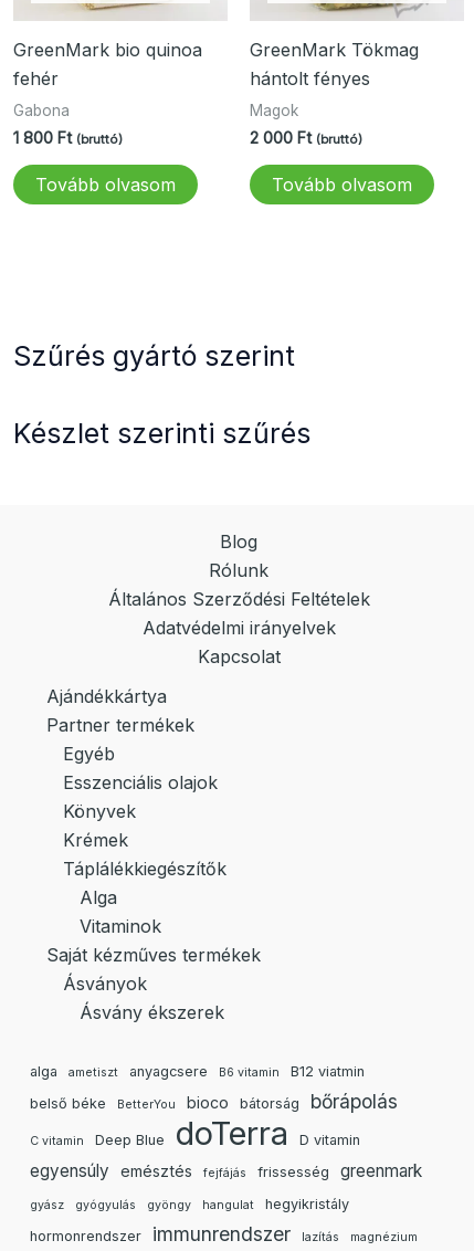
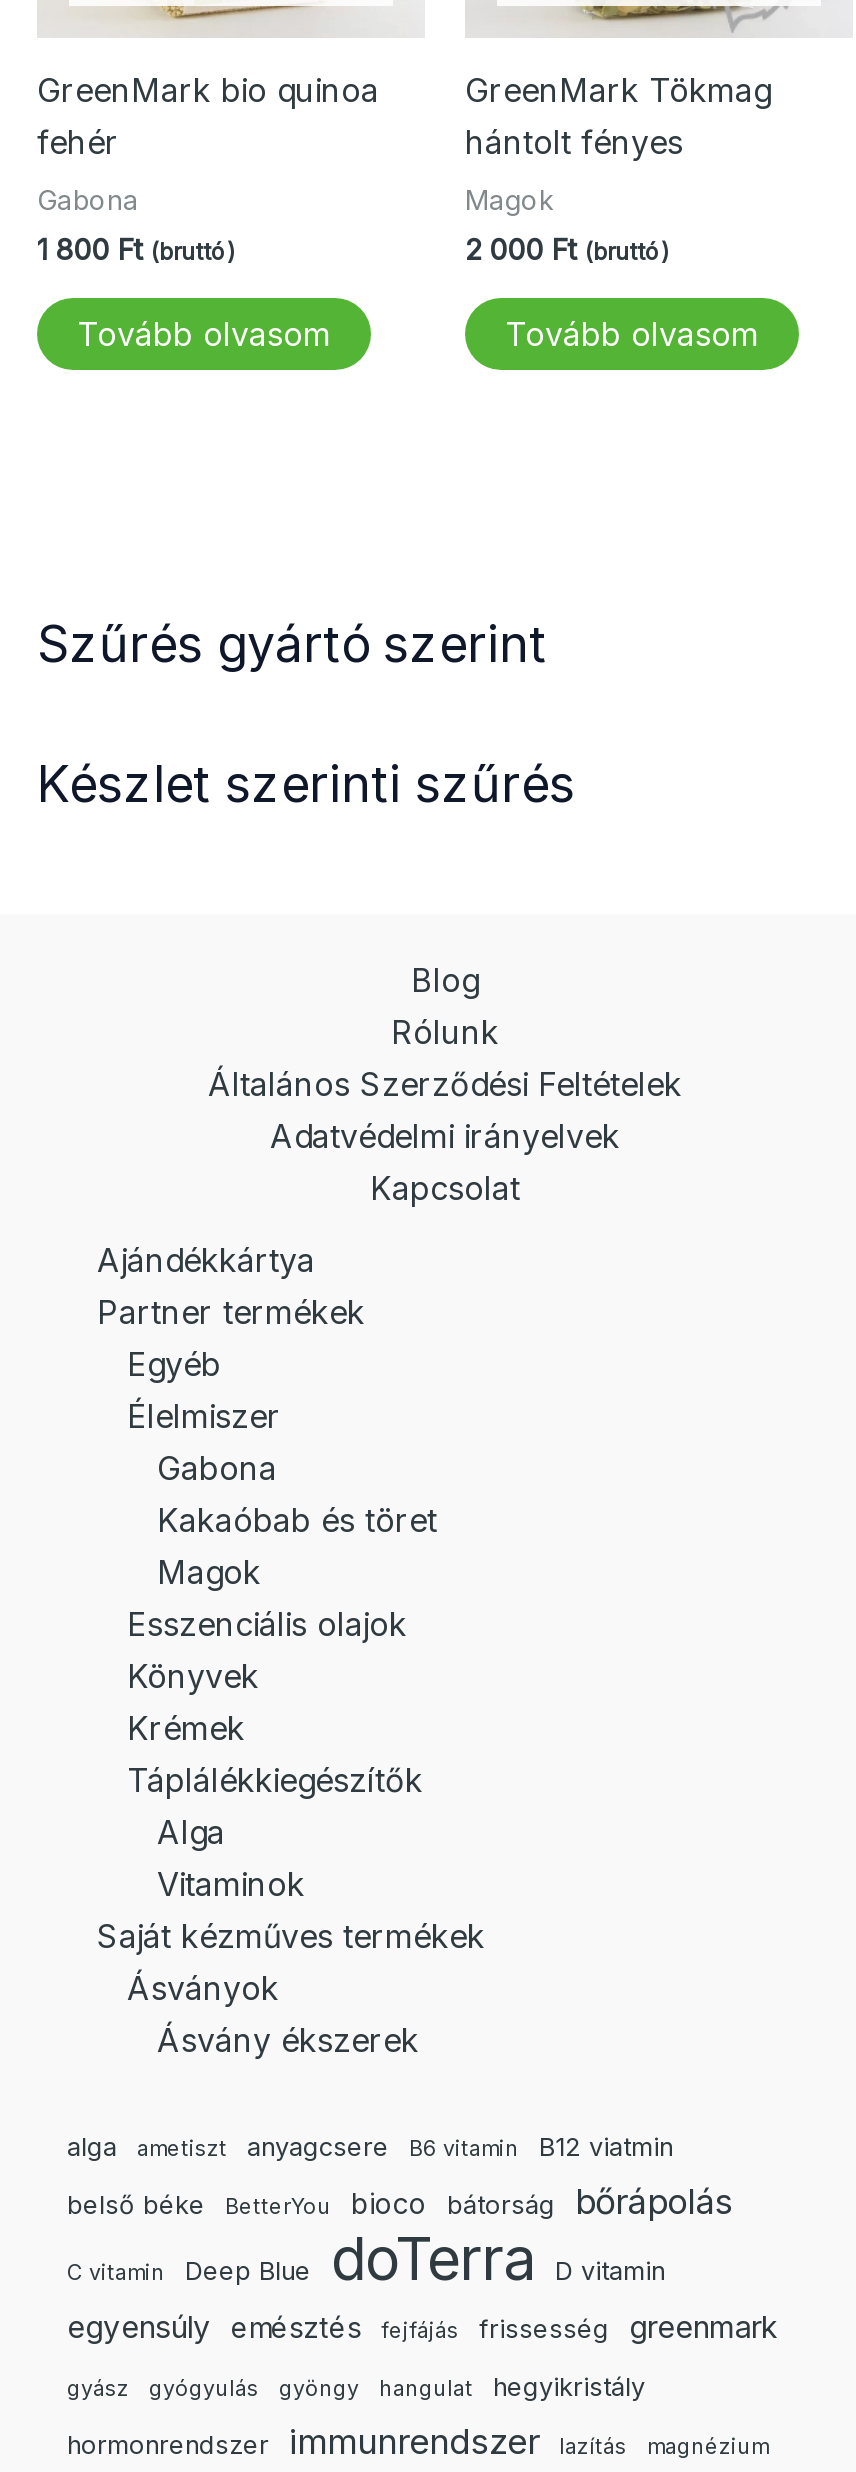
+ Élelmiszer
+ Gabona
+ Kakaóbab és töret
+ Magok
